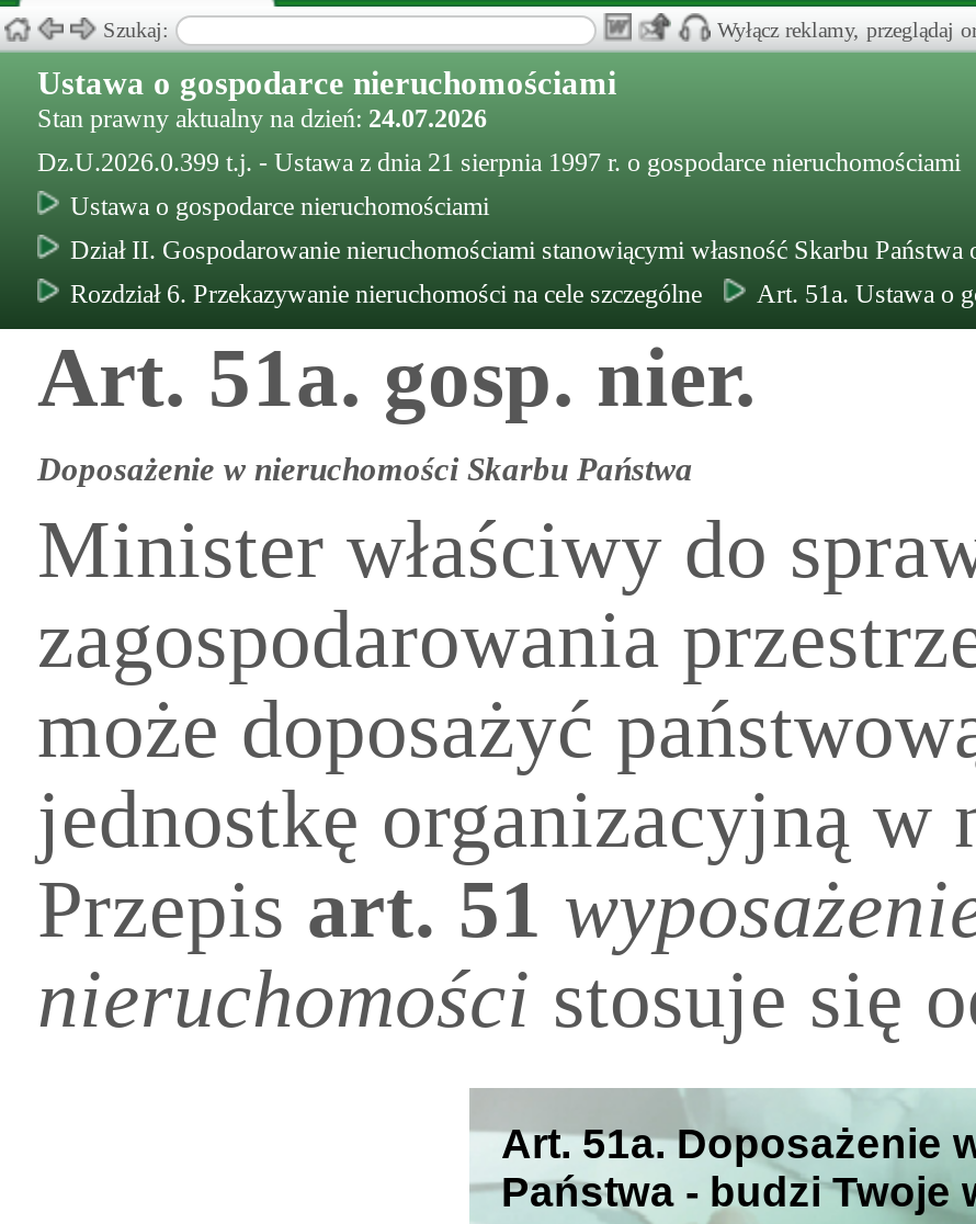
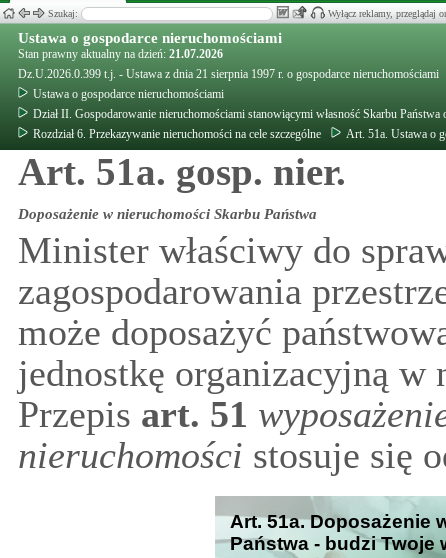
- Stan prawny aktualny na dzień: 24.07.2026
+ Stan prawny aktualny na dzień: 21.07.2026
